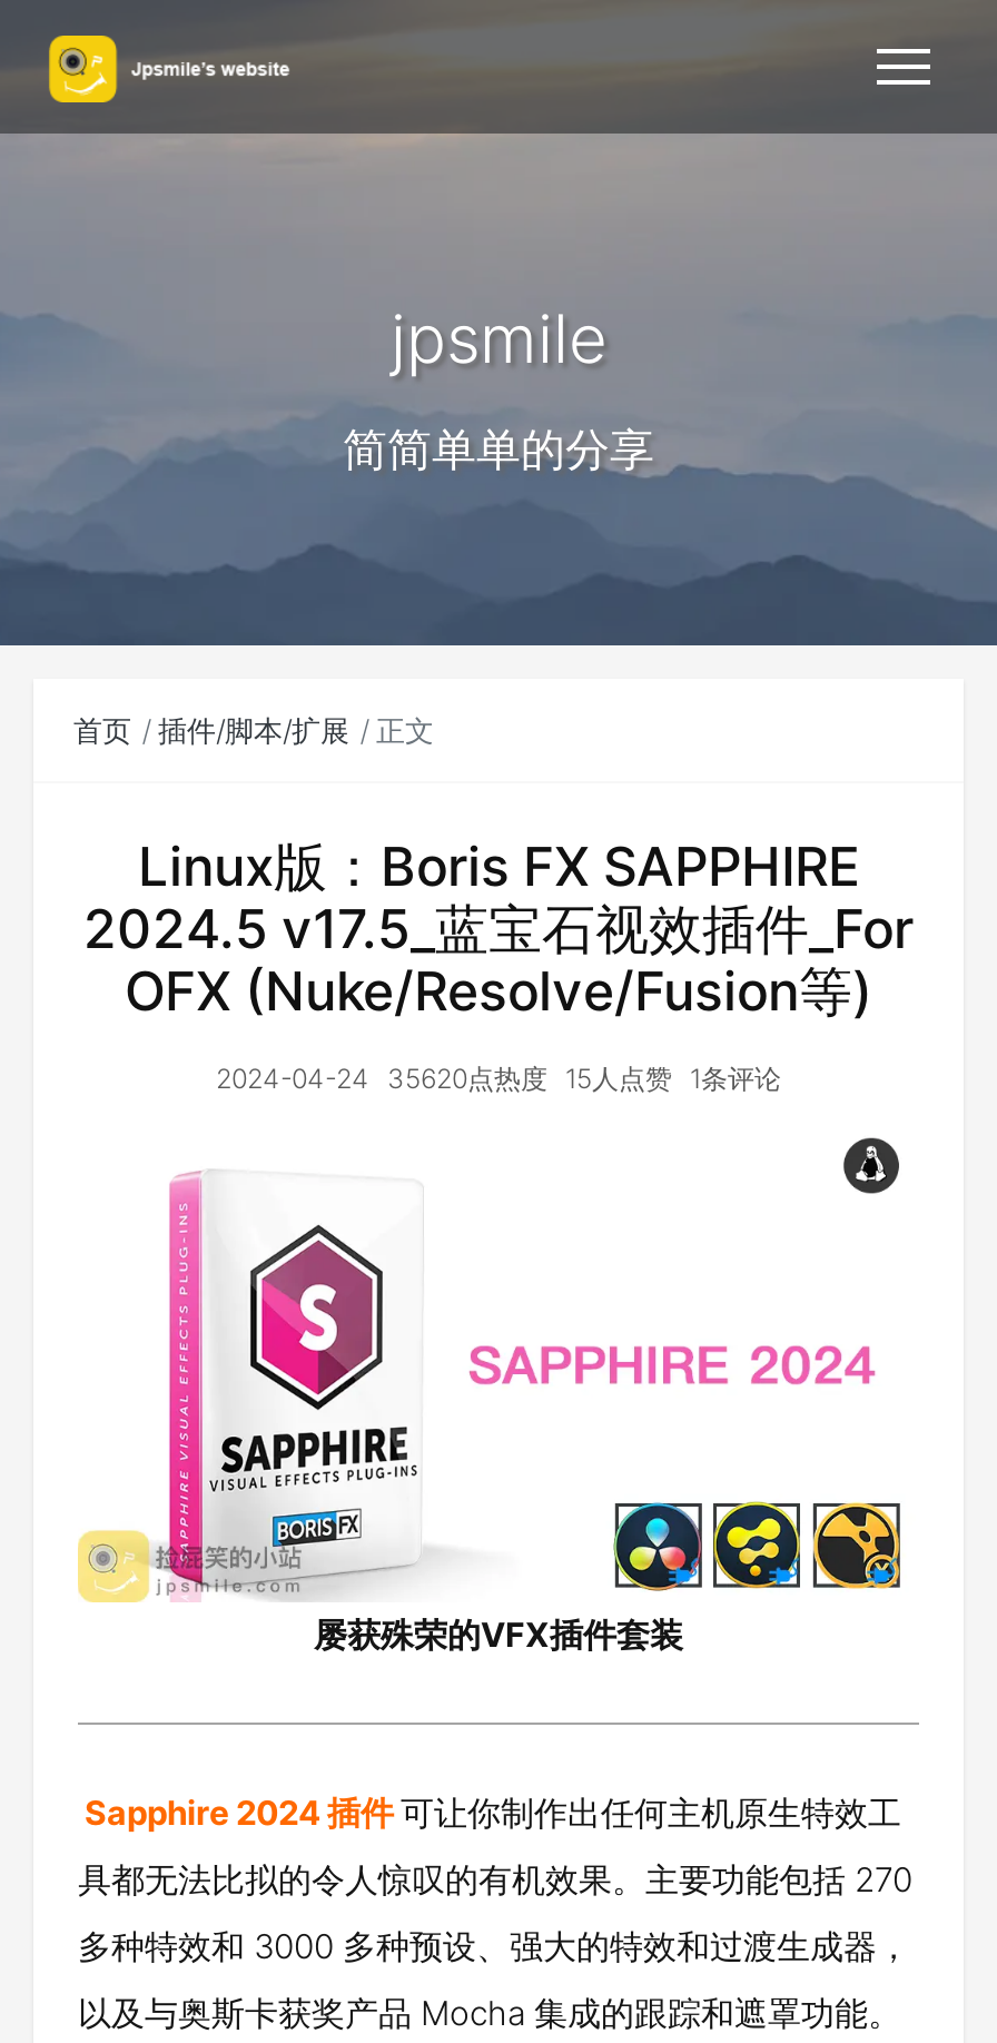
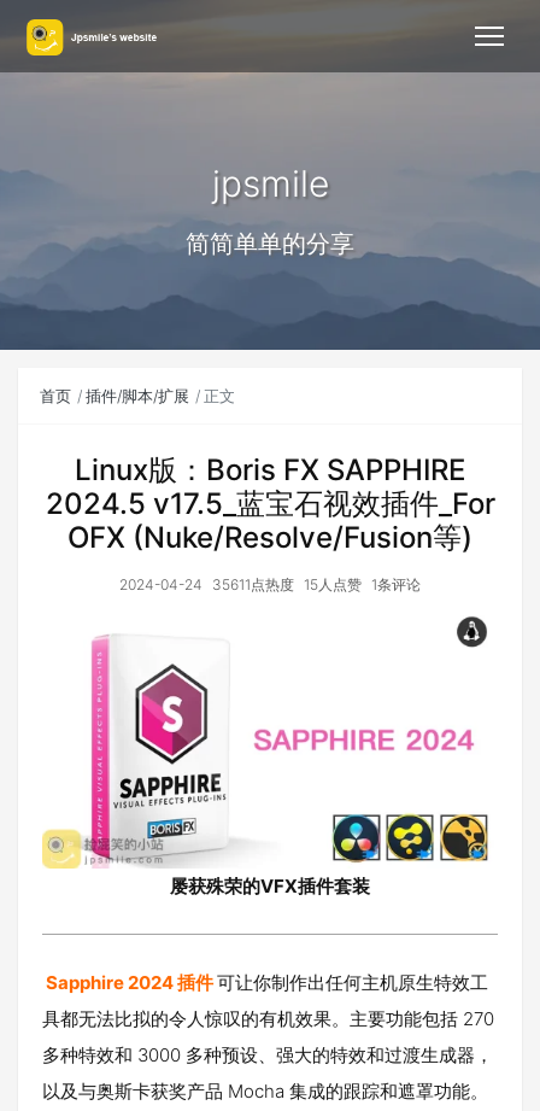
- 2024-04-24 35620点热度 15人点赞 1条评论
+ 2024-04-24 35611点热度 15人点赞 1条评论
